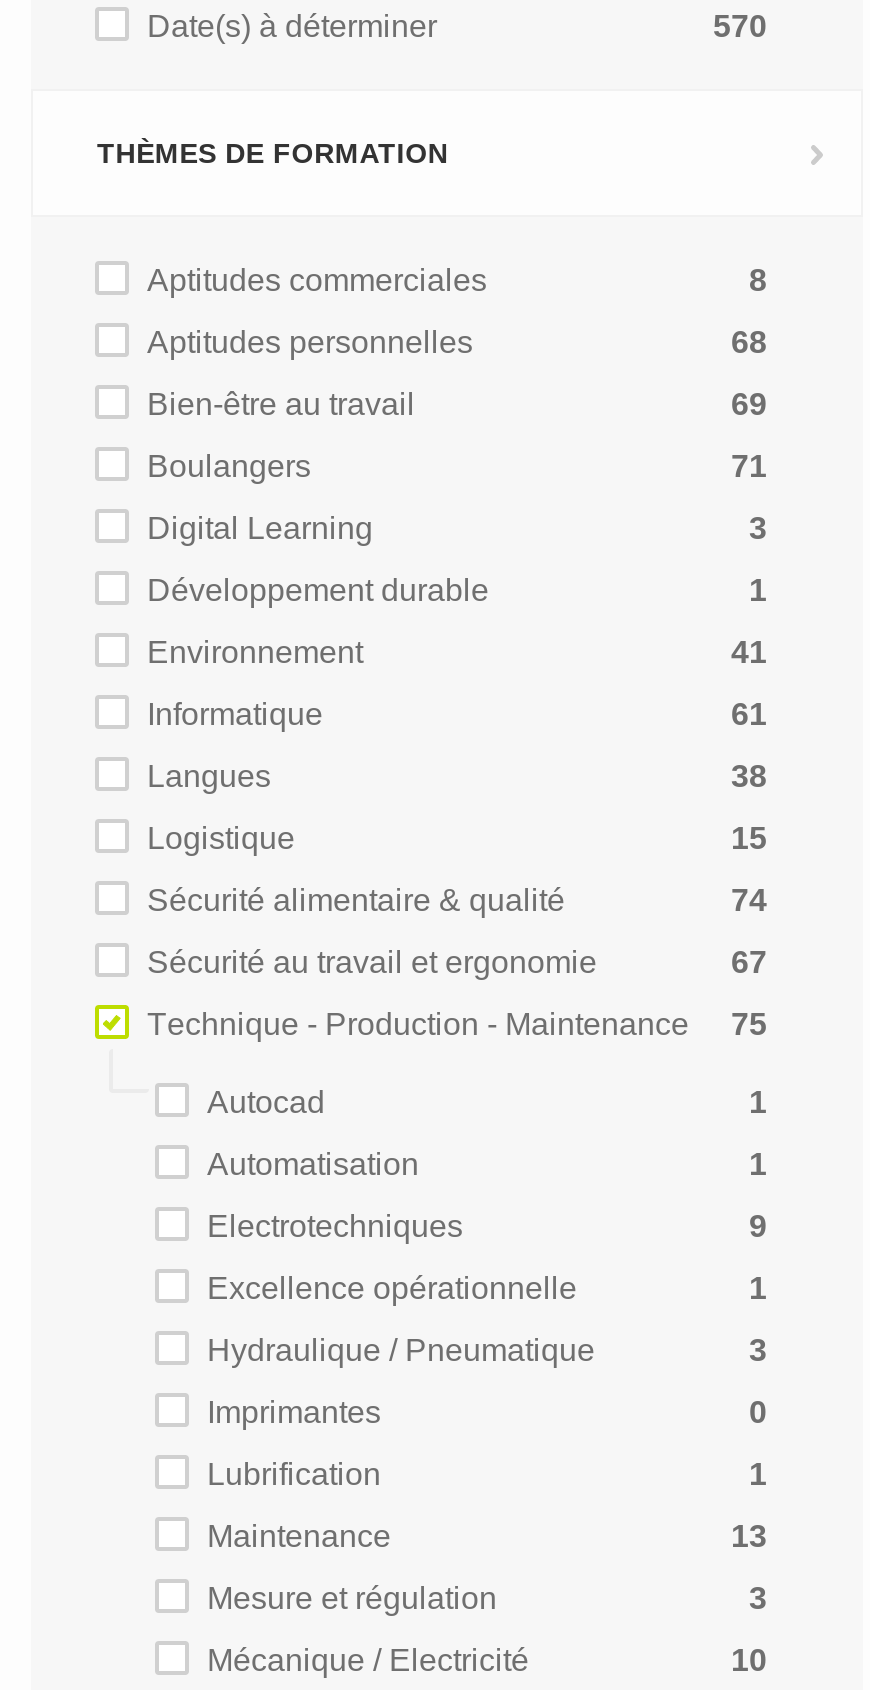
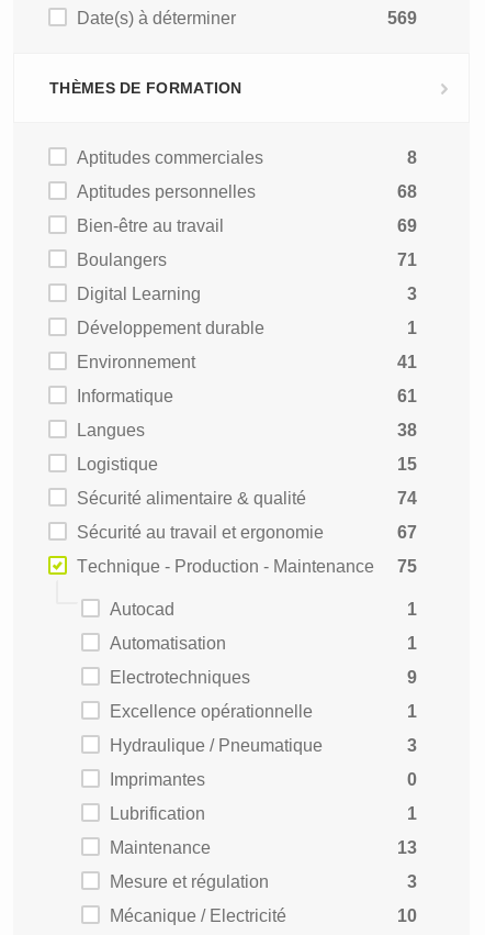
- 570
+ 569
